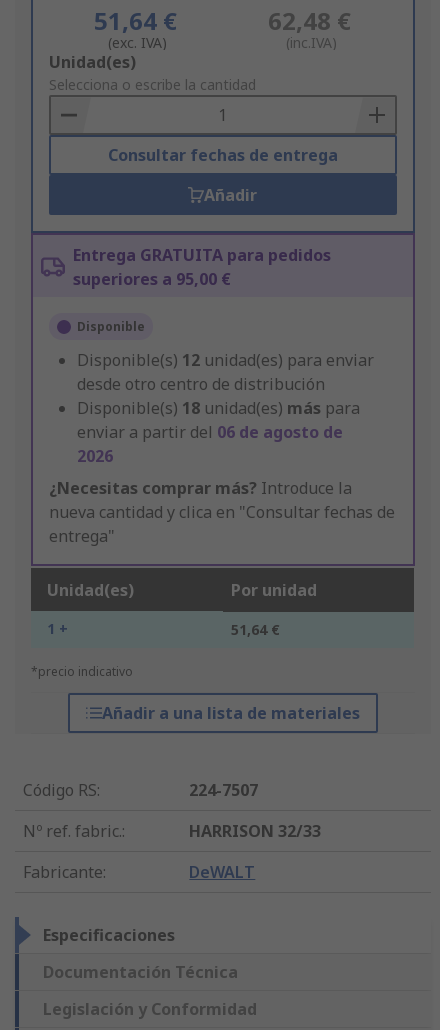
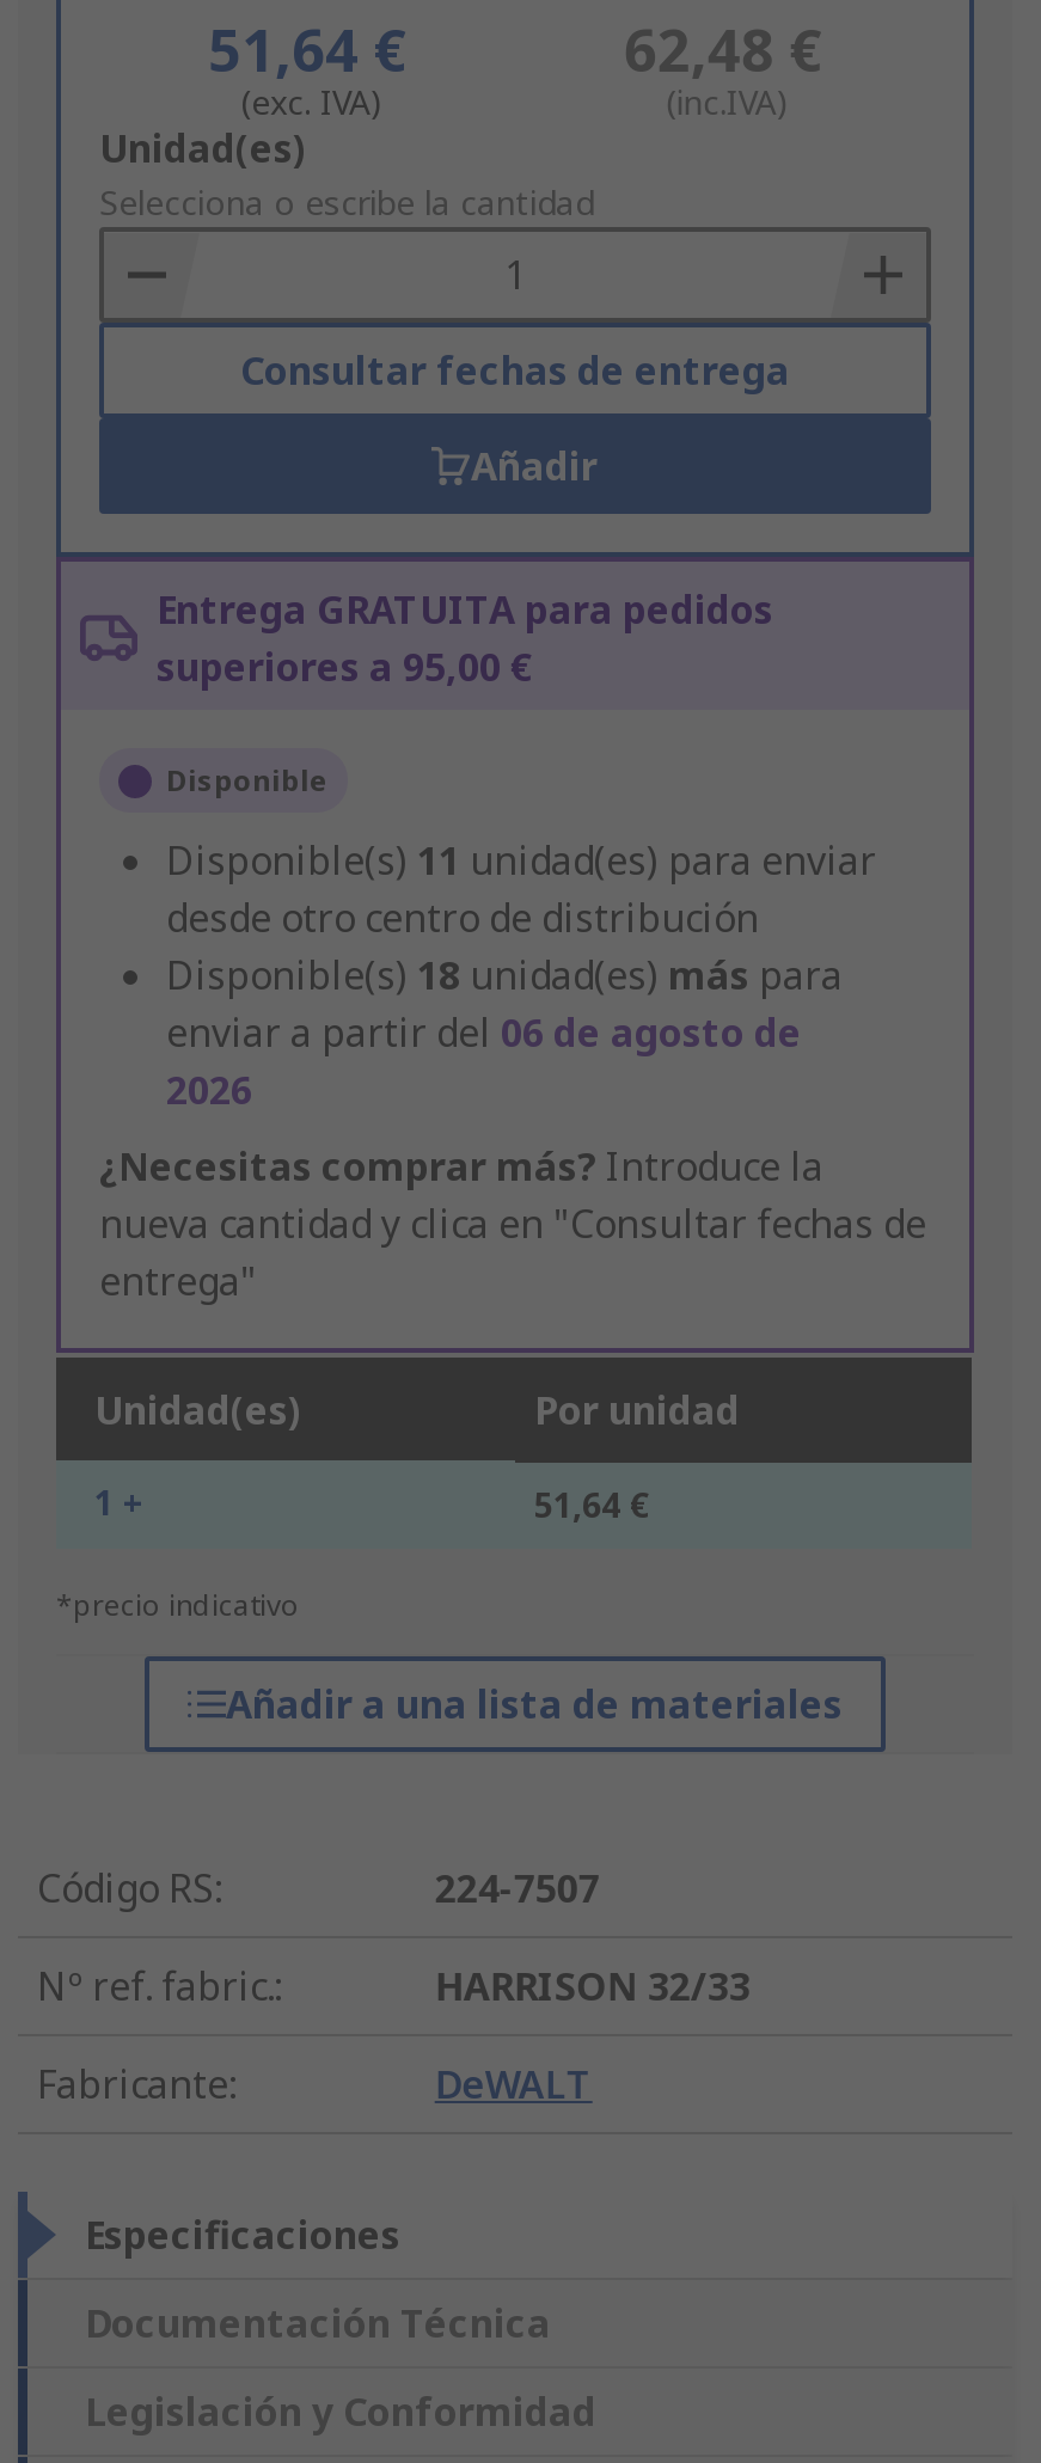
- Disponible(s) 12 unidad(es) para enviar
+ Disponible(s) 11 unidad(es) para enviar
